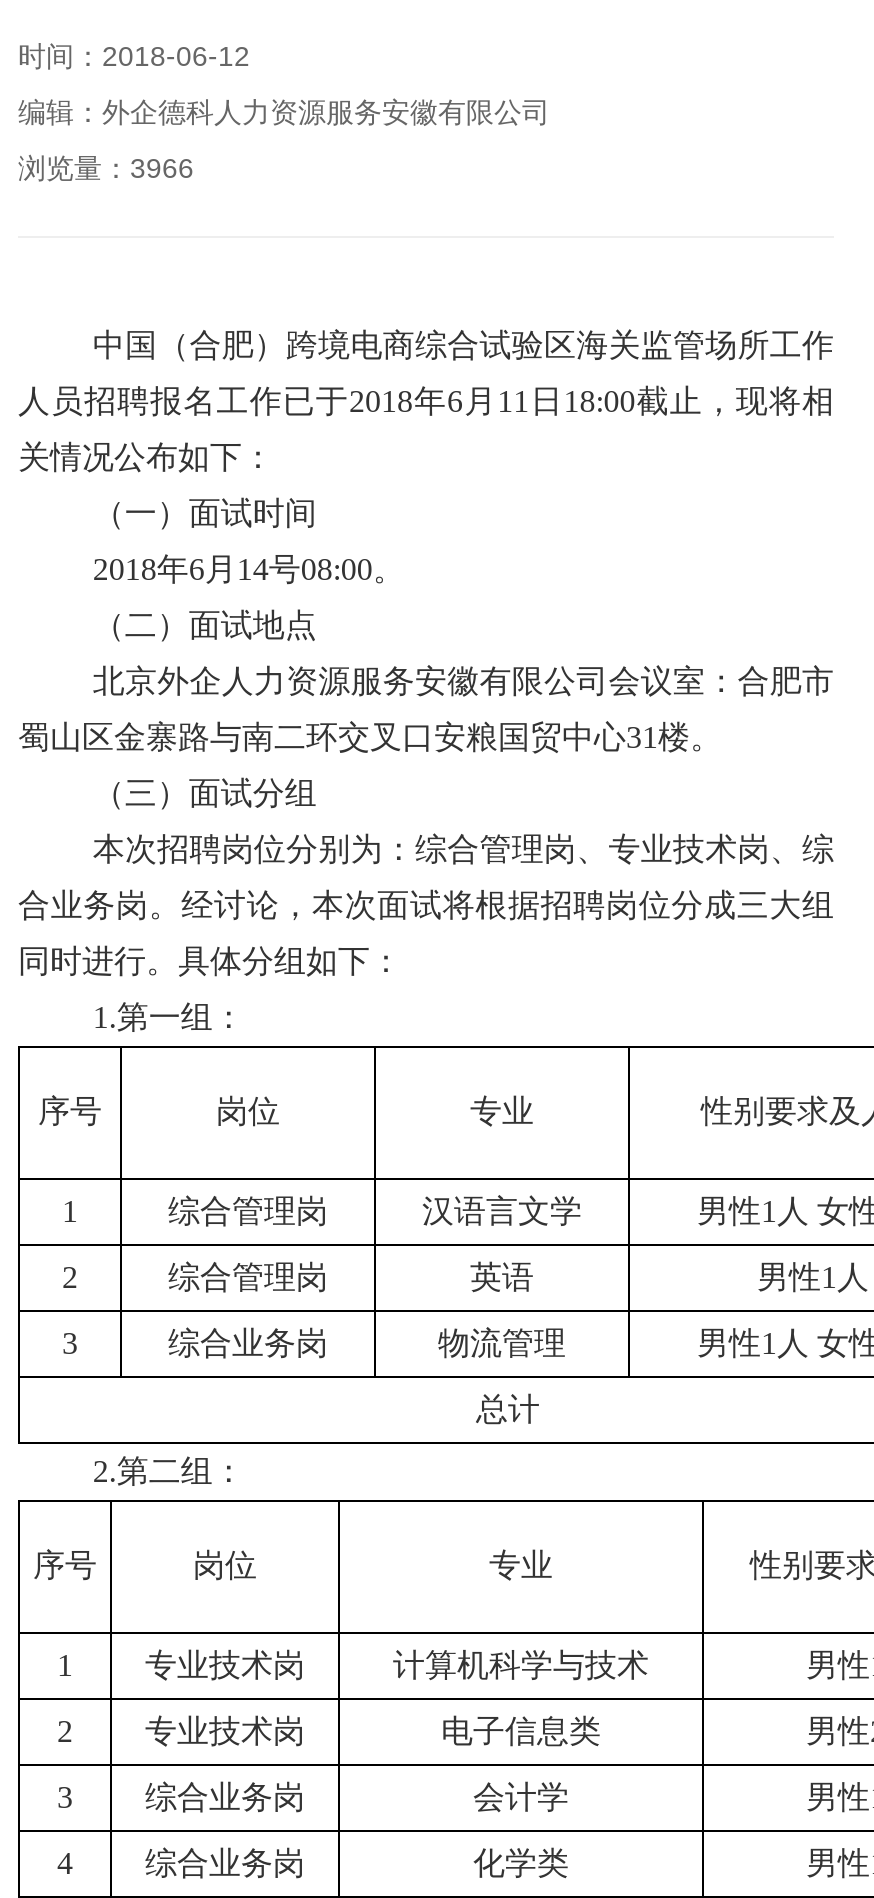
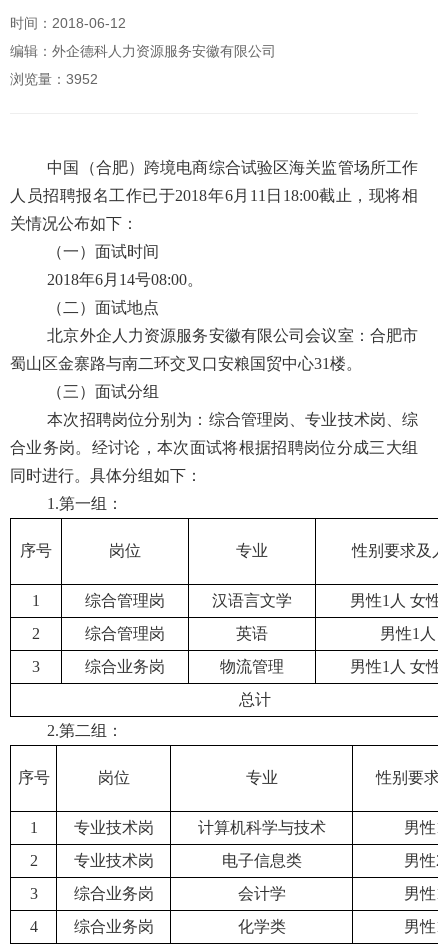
- 浏览量：3966
+ 浏览量：3952
